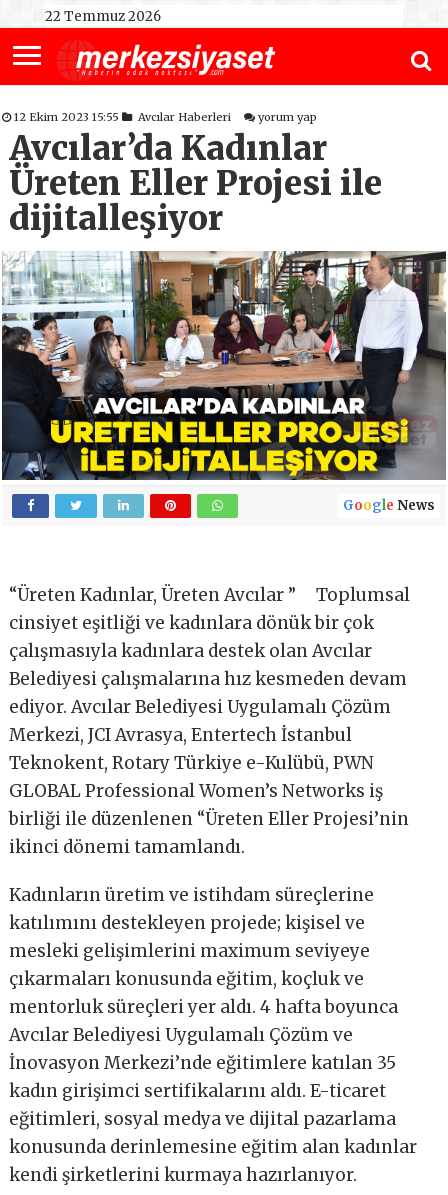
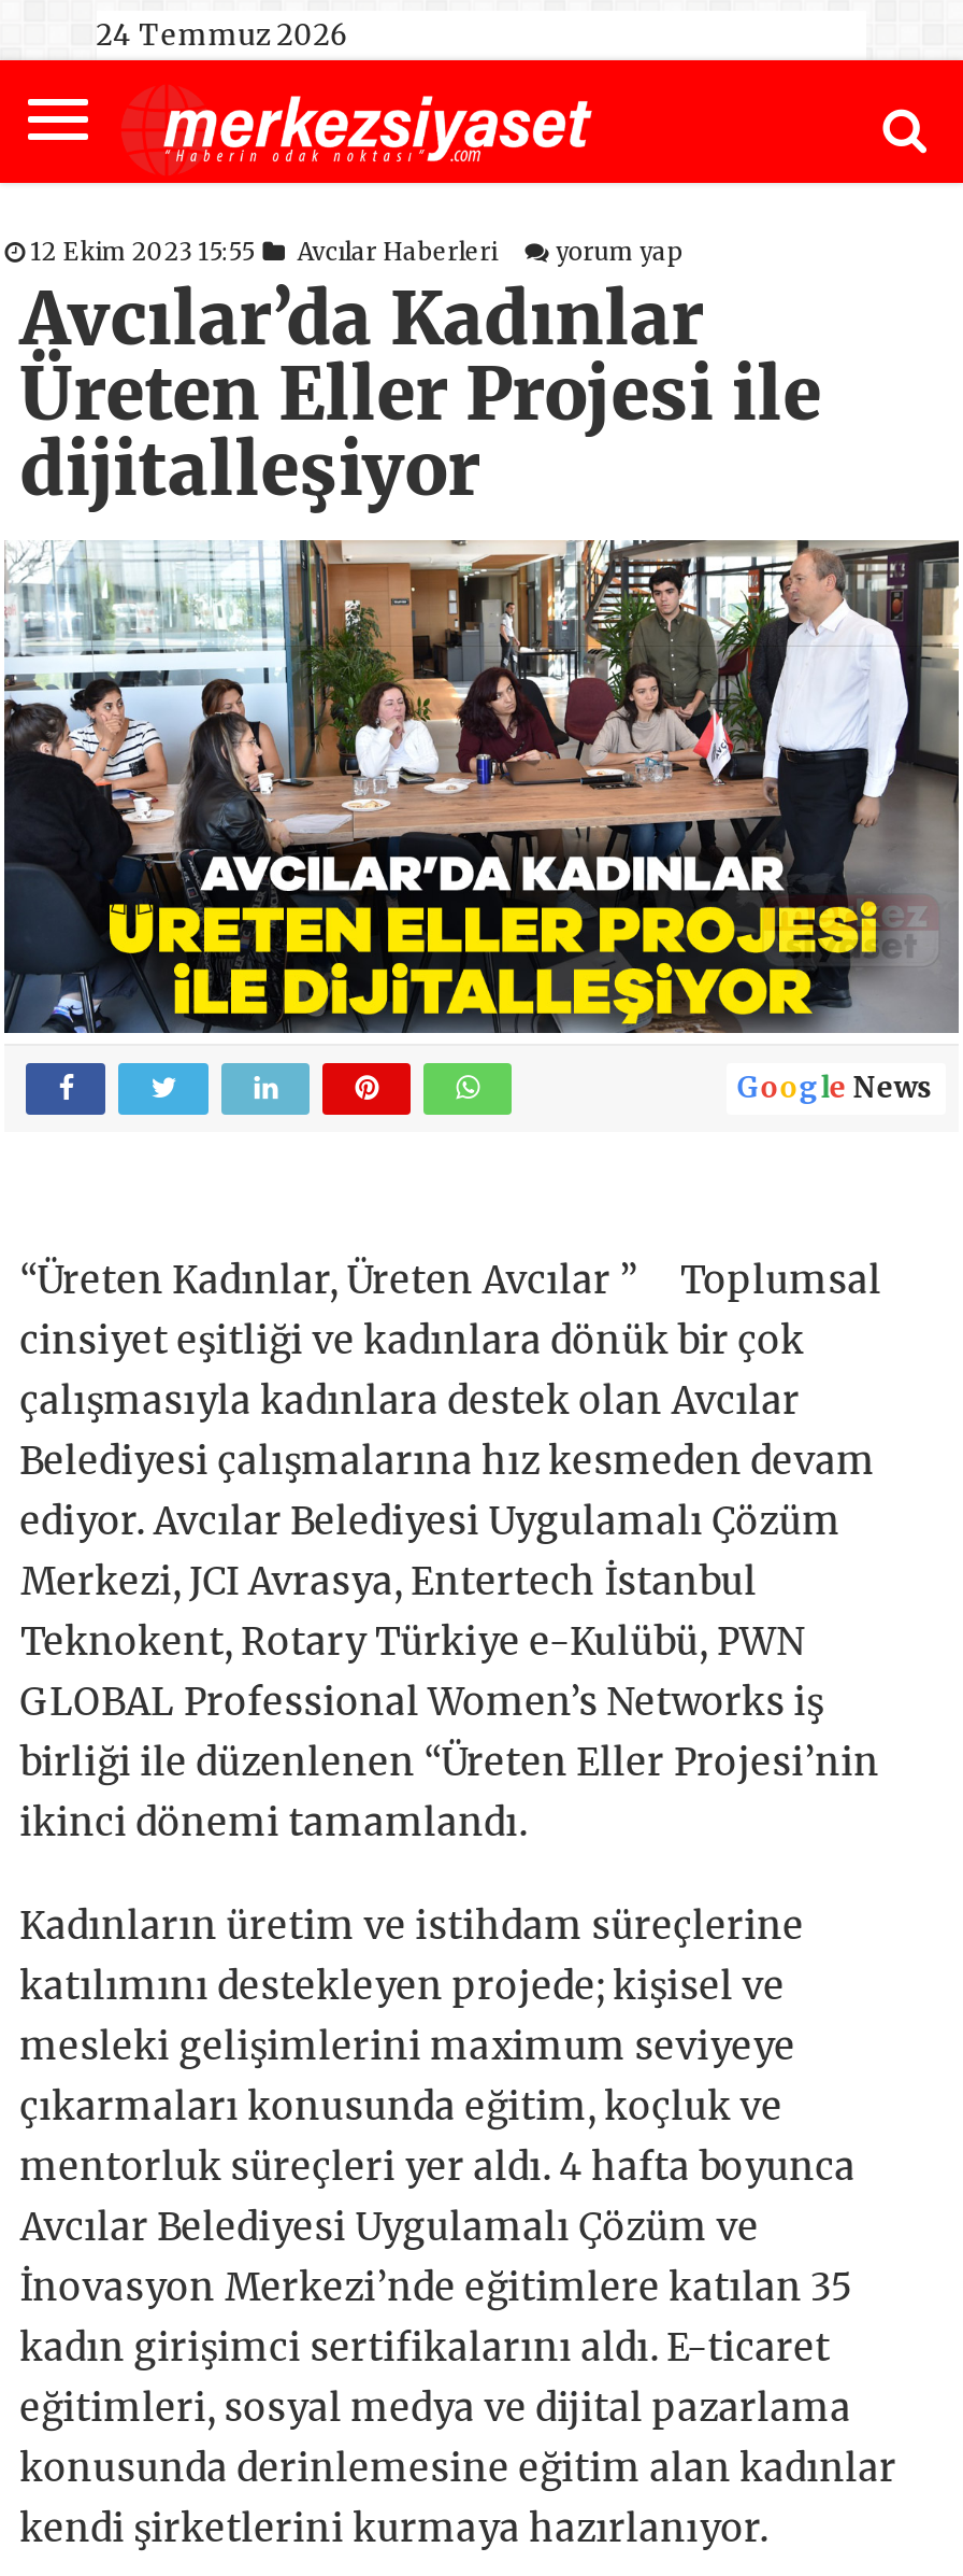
- 22 Temmuz 2026
+ 24 Temmuz 2026
